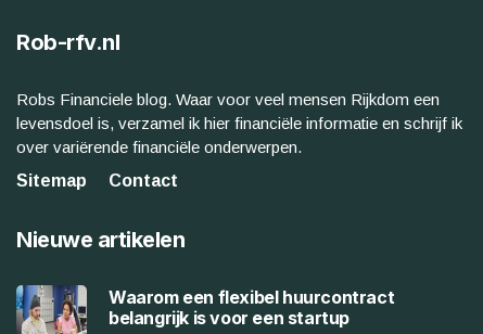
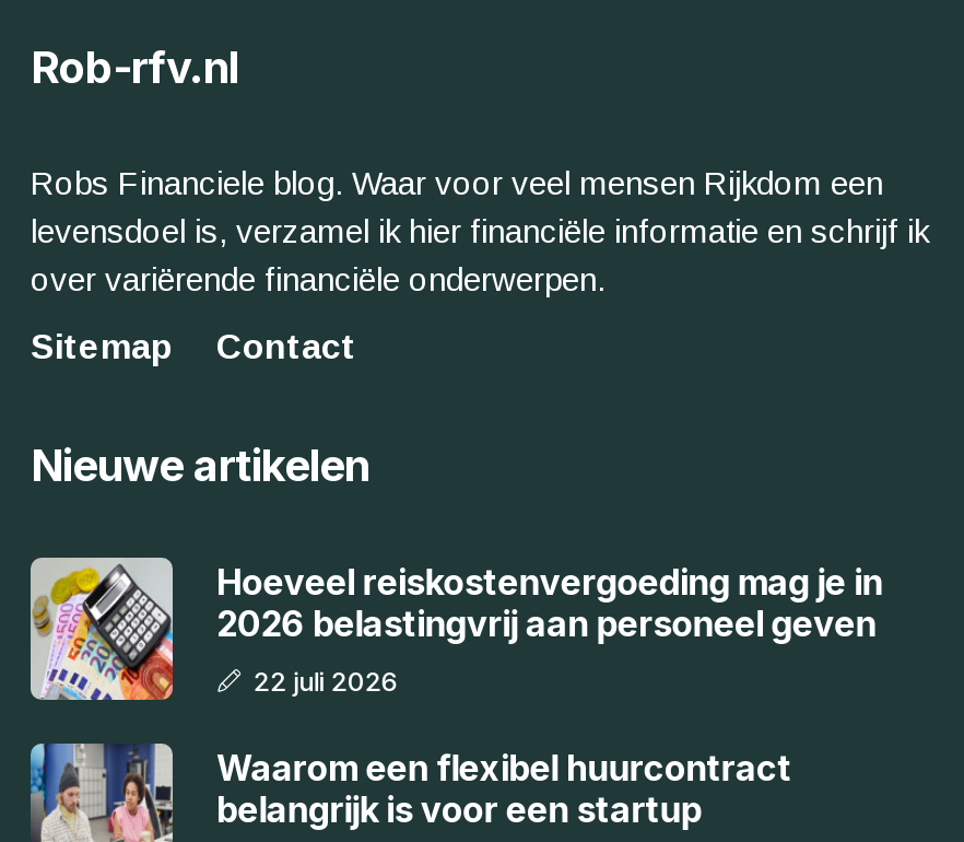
+ [image]
+ Hoeveel reiskostenvergoeding mag je in
+ 2026 belastingvrij aan personeel geven
+ 22 juli 2026
